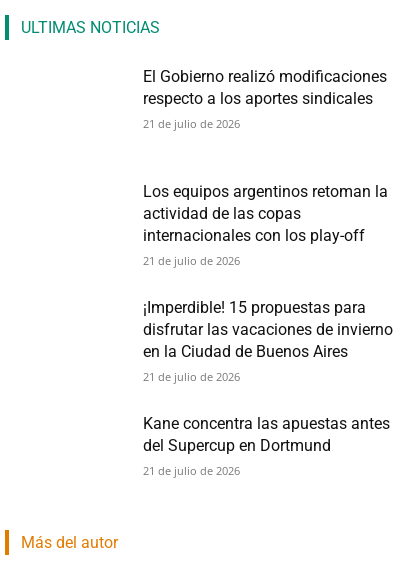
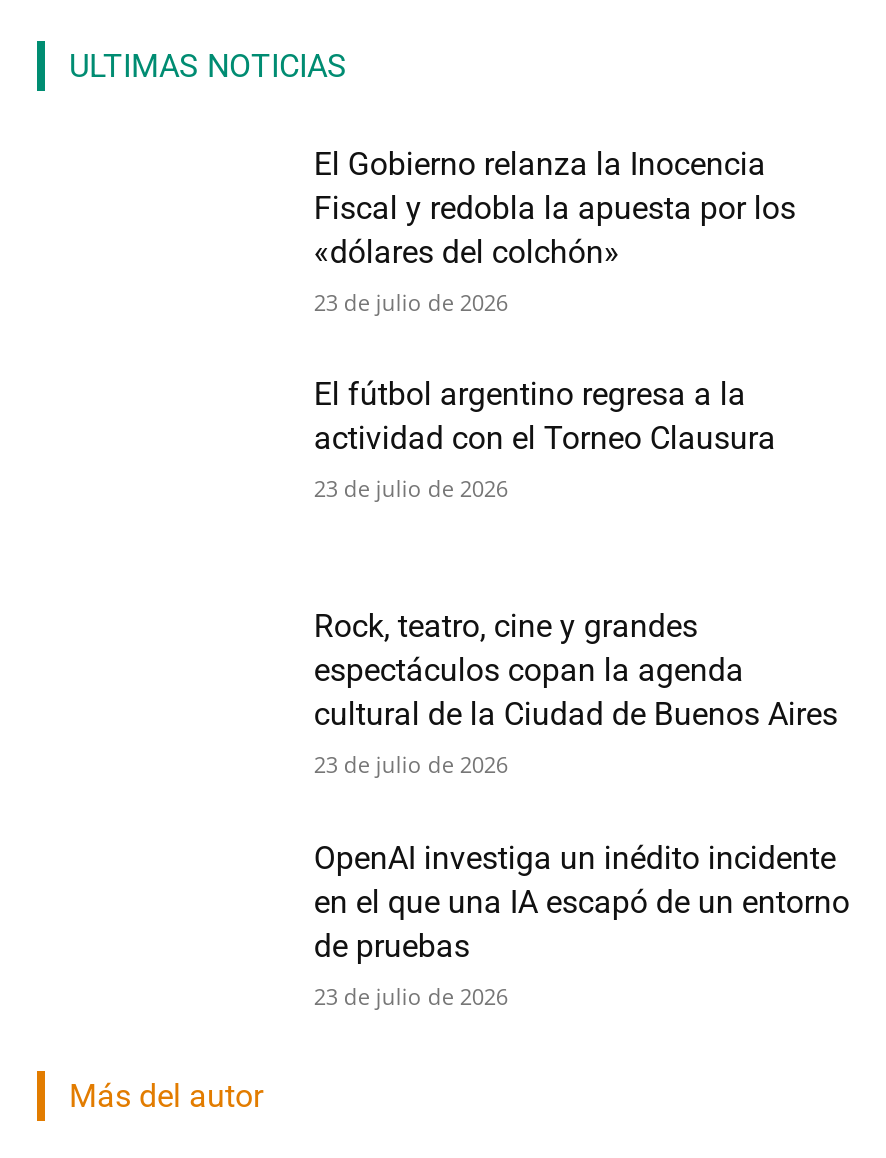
- El Gobierno realizó modificaciones
- respecto a los aportes sindicales
- 21 de julio de 2026
+ El Gobierno relanza la Inocencia
+ Fiscal y redobla la apuesta por los
+ «dólares del colchón»
+ 23 de julio de 2026

- Los equipos argentinos retoman la
- actividad de las copas
- internacionales con los play-off
- 21 de julio de 2026
+ El fútbol argentino regresa a la
+ actividad con el Torneo Clausura
+ 23 de julio de 2026

- ¡Imperdible! 15 propuestas para
- disfrutar las vacaciones de invierno
- en la Ciudad de Buenos Aires
- 21 de julio de 2026
+ Rock, teatro, cine y grandes
+ espectáculos copan la agenda
+ cultural de la Ciudad de Buenos Aires
+ 23 de julio de 2026

- Kane concentra las apuestas antes
- del Supercup en Dortmund
- 21 de julio de 2026
+ OpenAI investiga un inédito incidente
+ en el que una IA escapó de un entorno
+ de pruebas
+ 23 de julio de 2026
